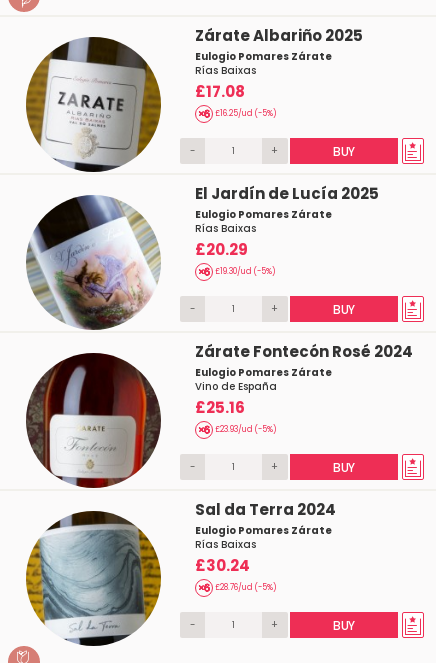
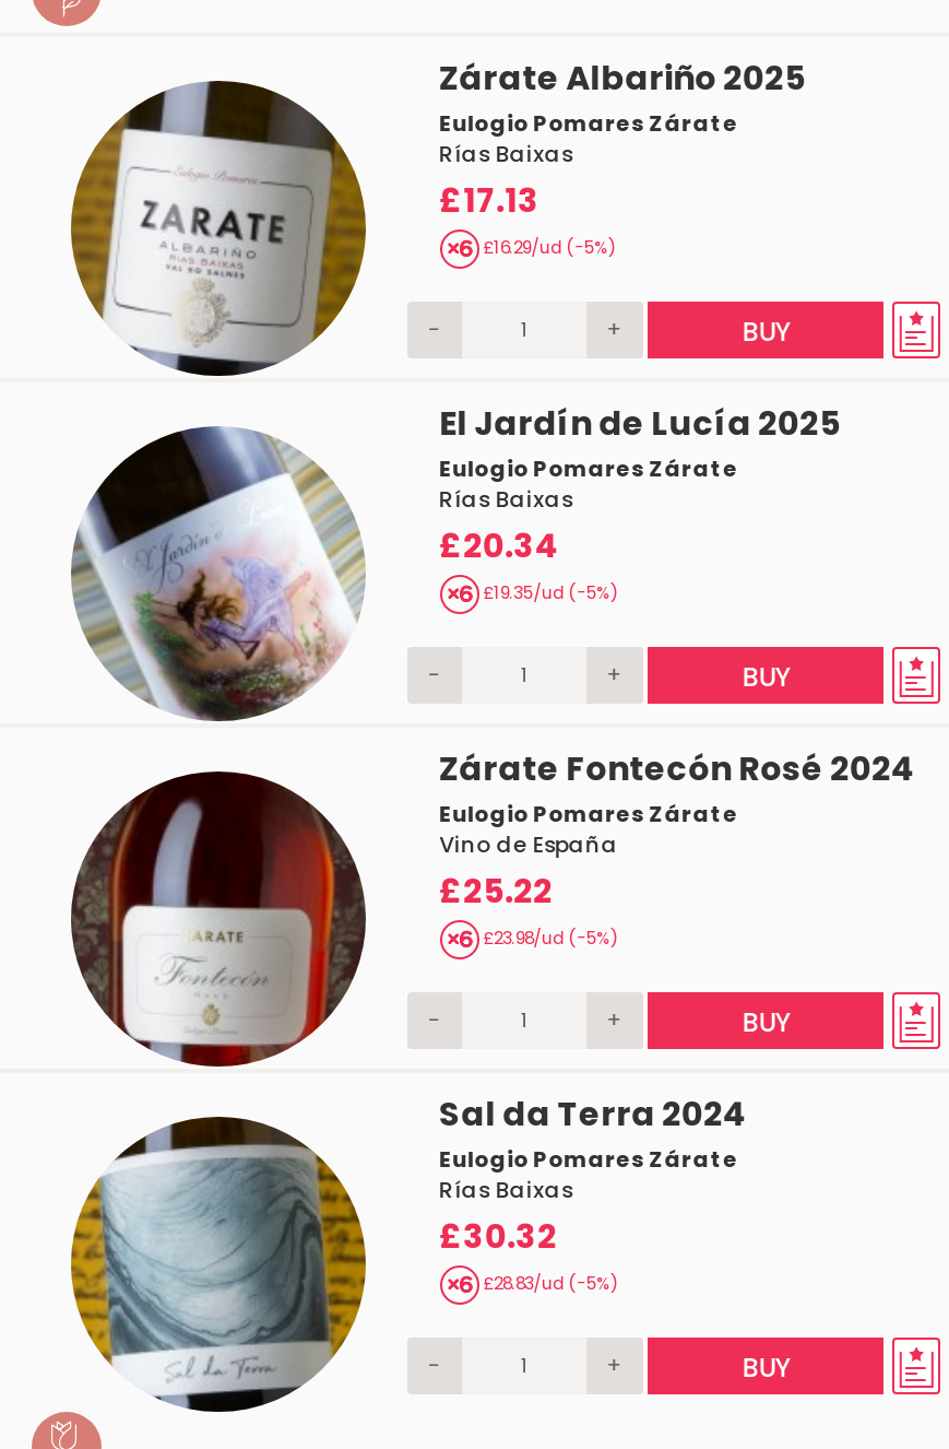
- £17.08
- £16.25/ud (-5%)
+ £17.13
+ £16.29/ud (-5%)

- £20.29
- £19.30/ud (-5%)
+ £20.34
+ £19.35/ud (-5%)

- £25.16
- £23.93/ud (-5%)
+ £25.22
+ £23.98/ud (-5%)

- £30.24
- £28.76/ud (-5%)
+ £30.32
+ £28.83/ud (-5%)
